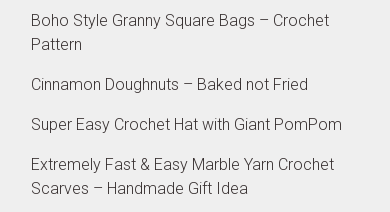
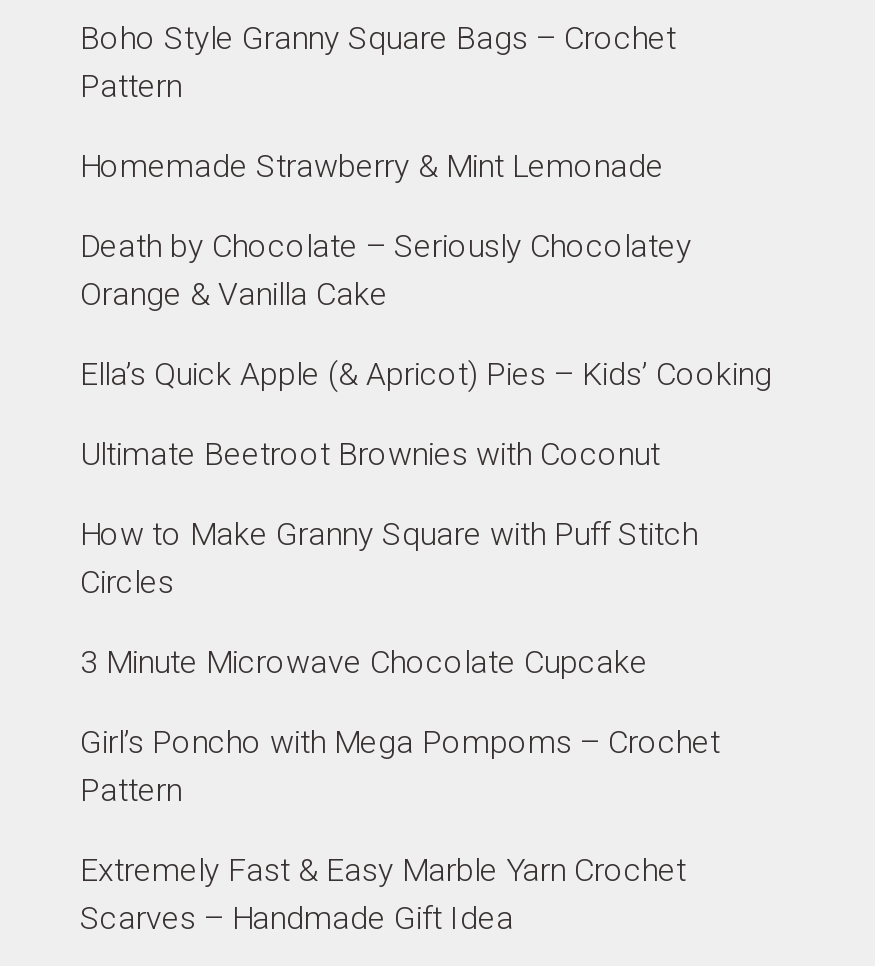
- Cinnamon Doughnuts – Baked not Fried
- Super Easy Crochet Hat with Giant PomPom
+ Homemade Strawberry & Mint Lemonade
+ Death by Chocolate – Seriously Chocolatey
+ Orange & Vanilla Cake
+ Ella’s Quick Apple (& Apricot) Pies – Kids’ Cooking
+ Ultimate Beetroot Brownies with Coconut
+ How to Make Granny Square with Puff Stitch
+ Circles
+ 3 Minute Microwave Chocolate Cupcake
+ Girl’s Poncho with Mega Pompoms – Crochet
+ Pattern
